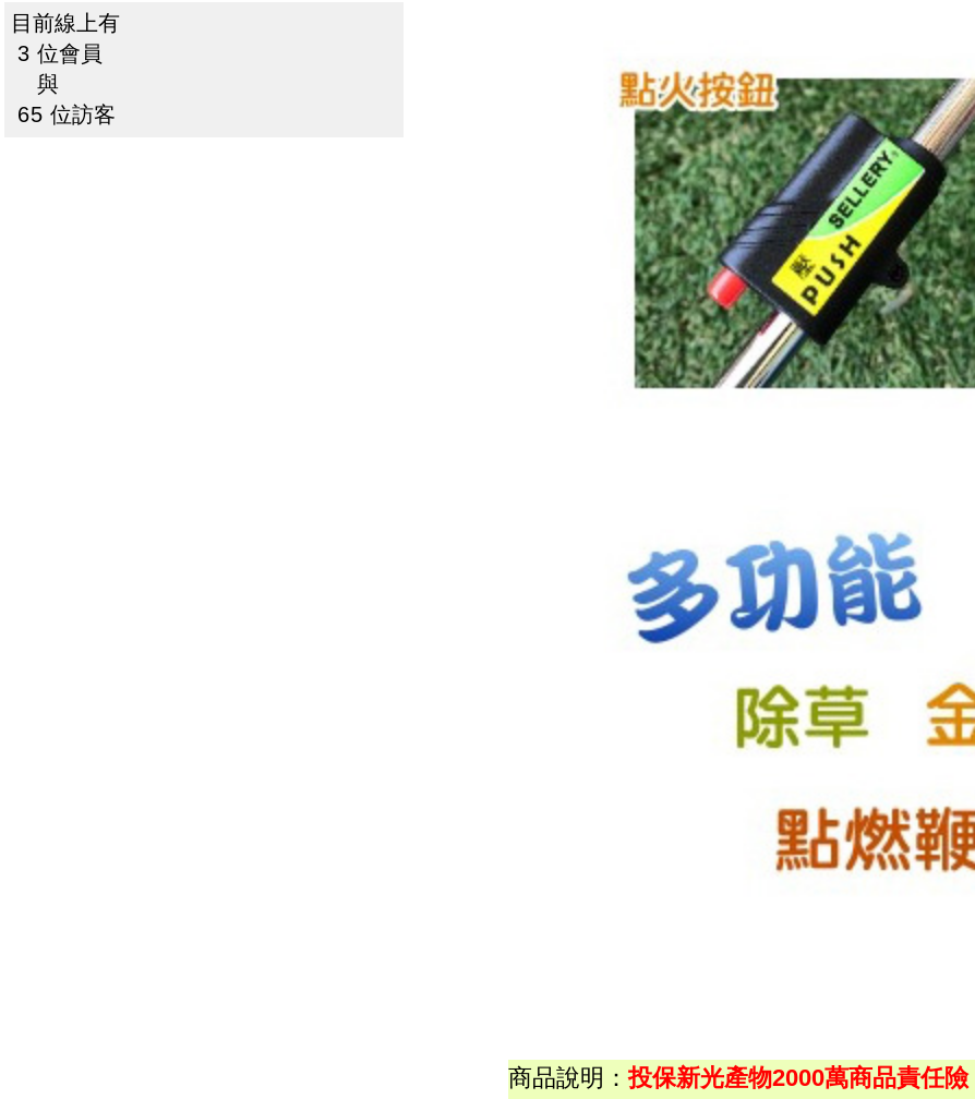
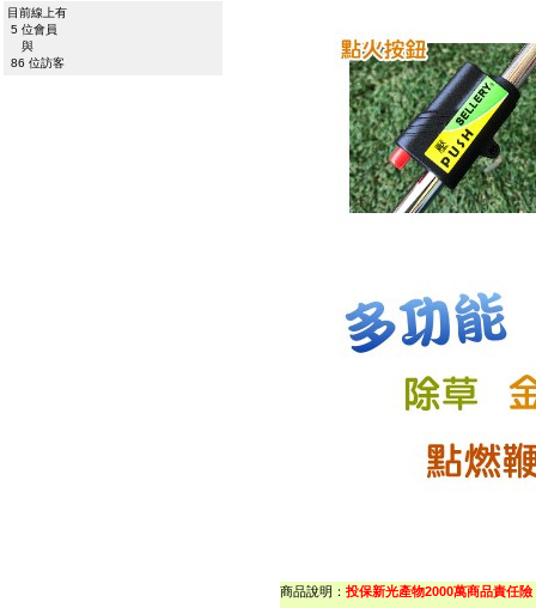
- 3 位會員
+ 5 位會員

- 65 位訪客
+ 86 位訪客
